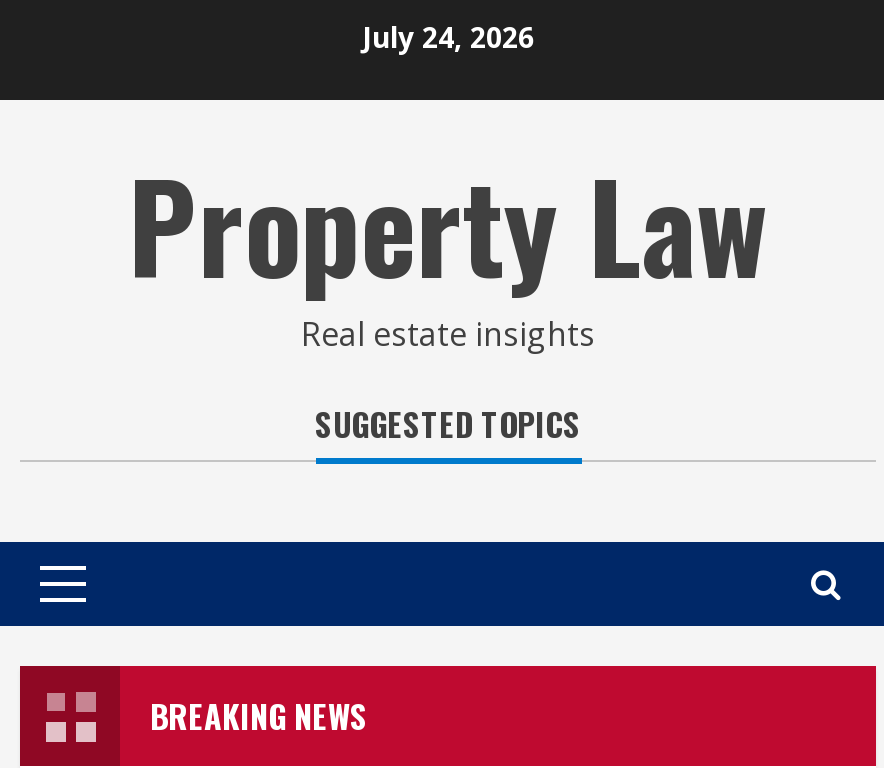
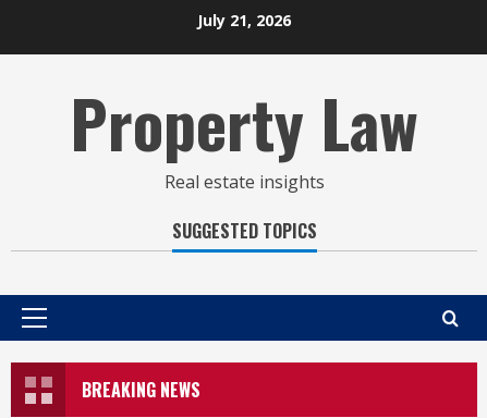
- July 24, 2026
+ July 21, 2026
